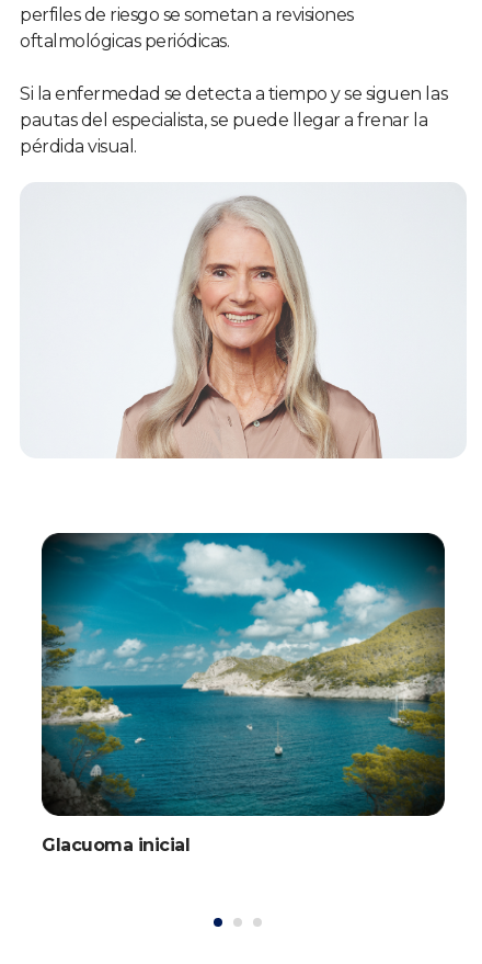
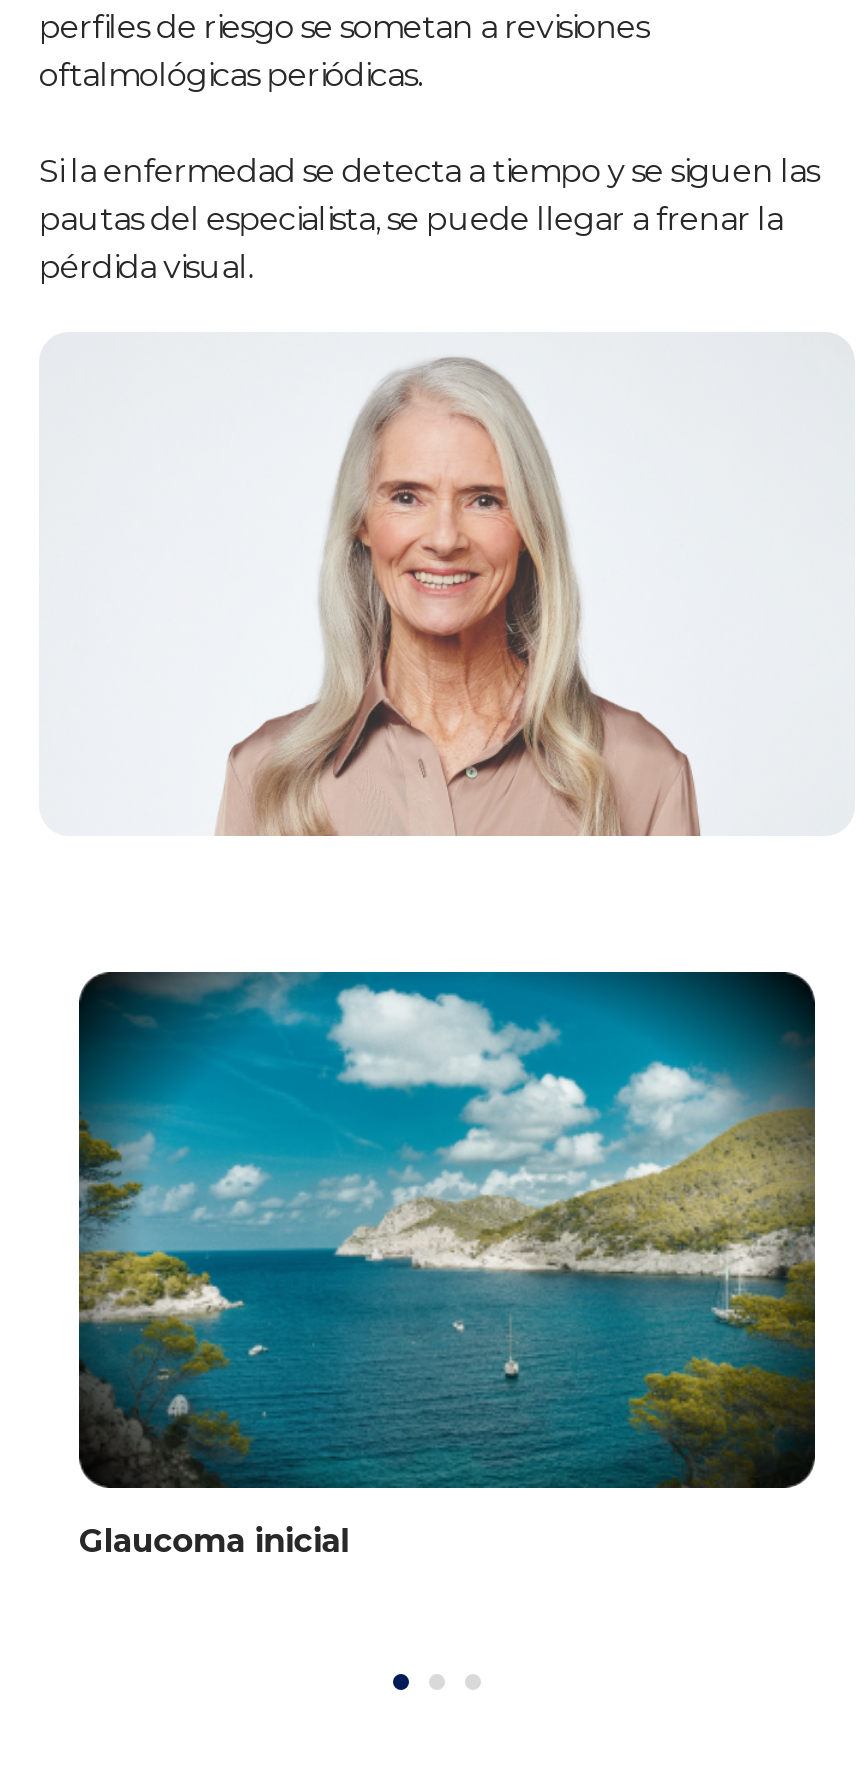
- Glacuoma inicial
+ Glaucoma inicial
